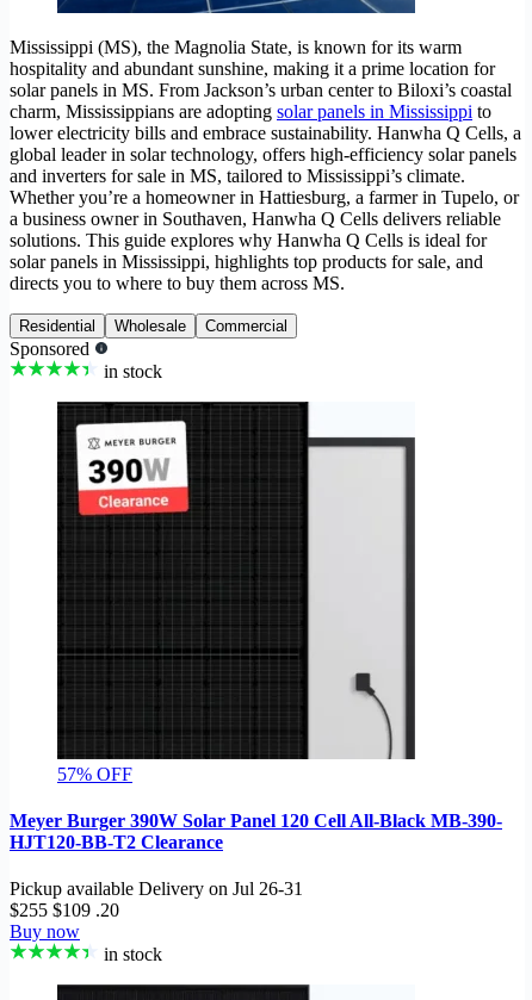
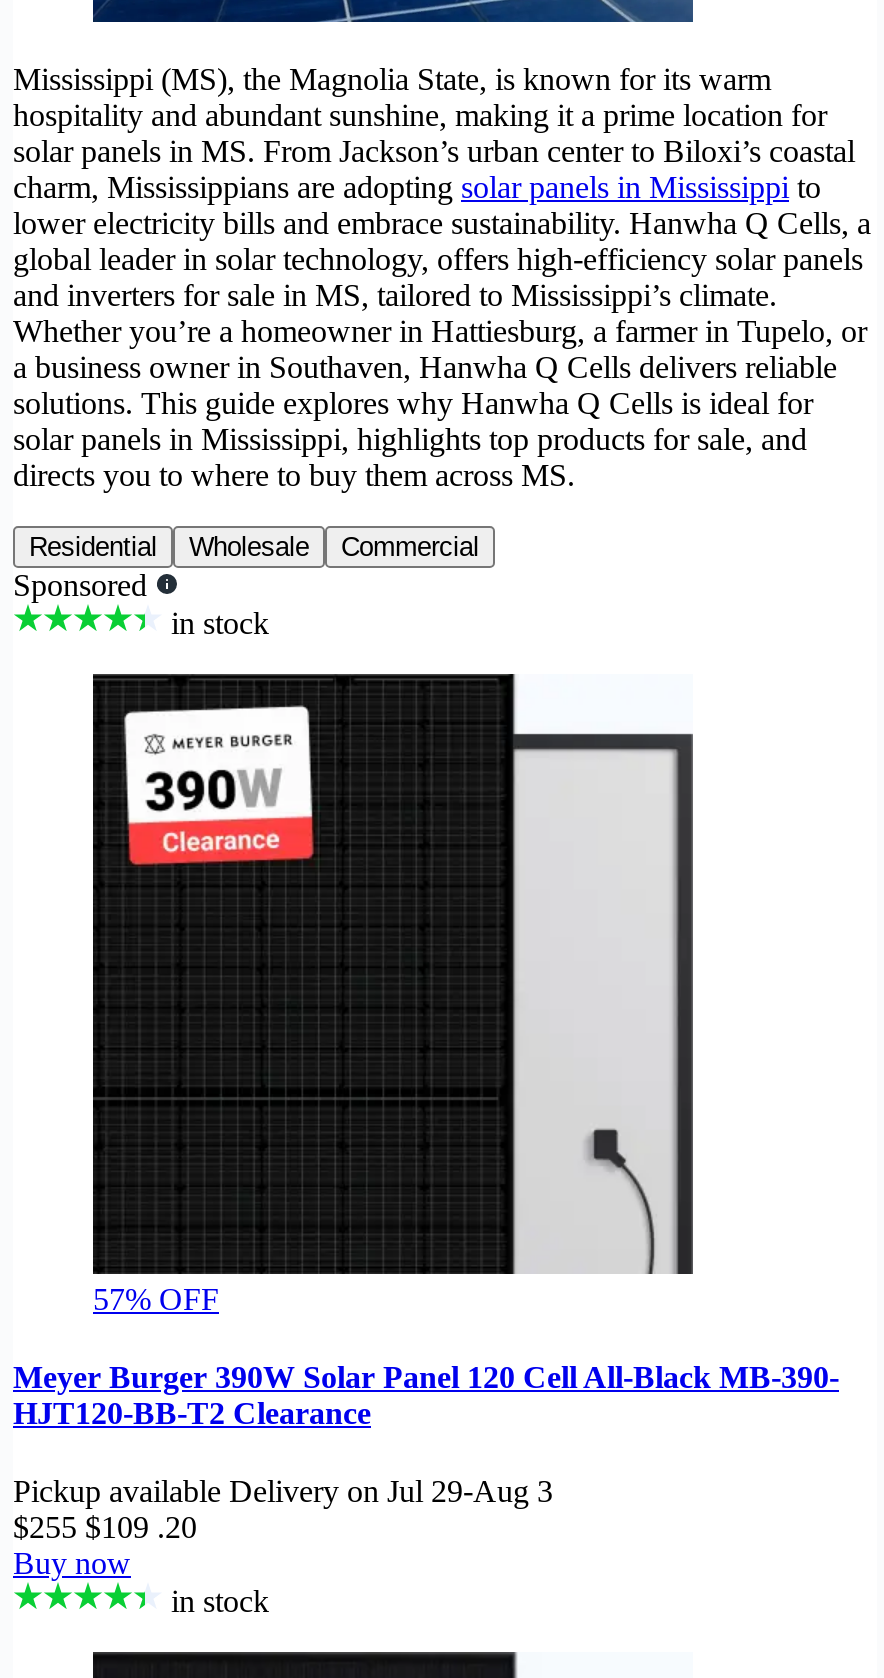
- Pickup available Delivery on Jul 26-31
+ Pickup available Delivery on Jul 29-Aug 3
